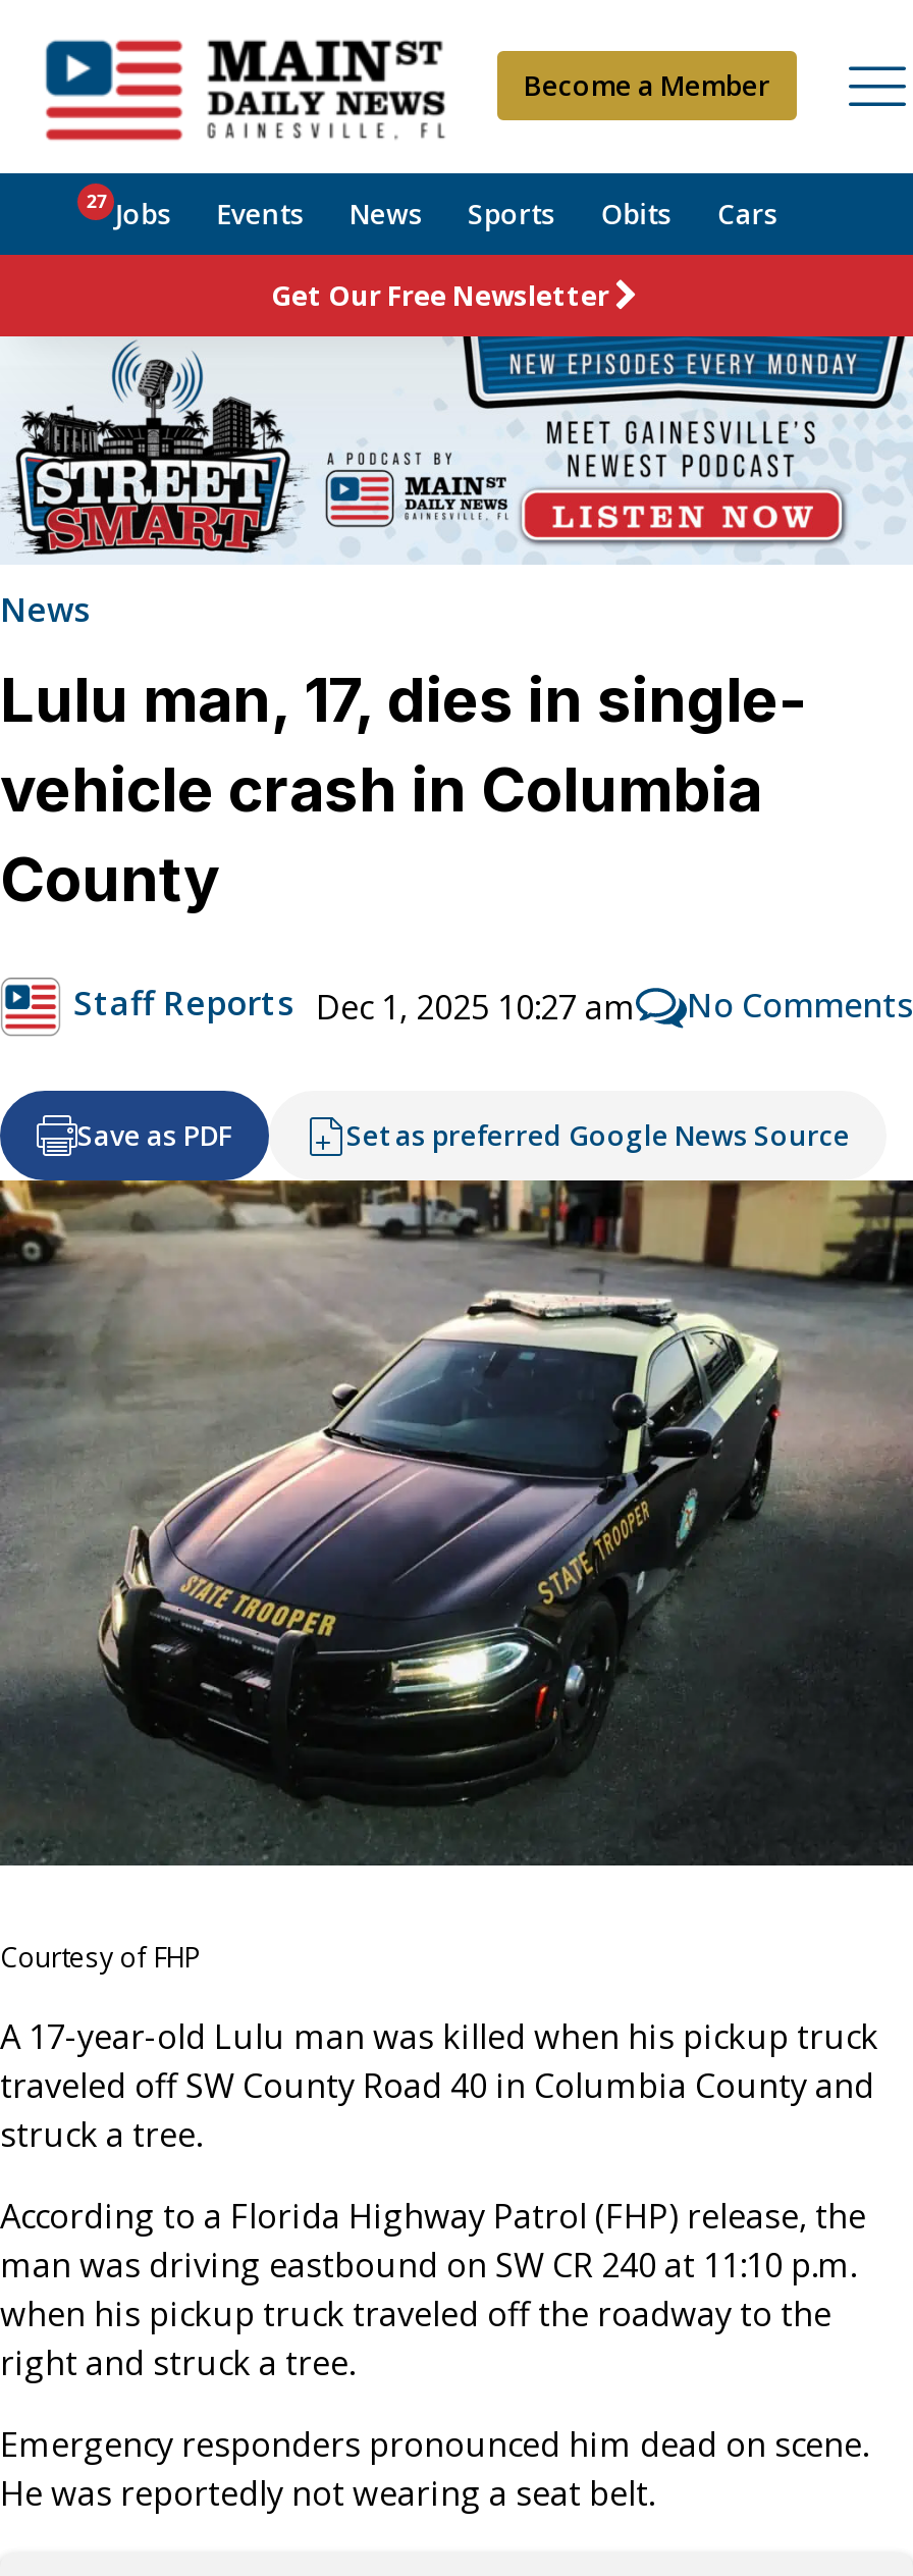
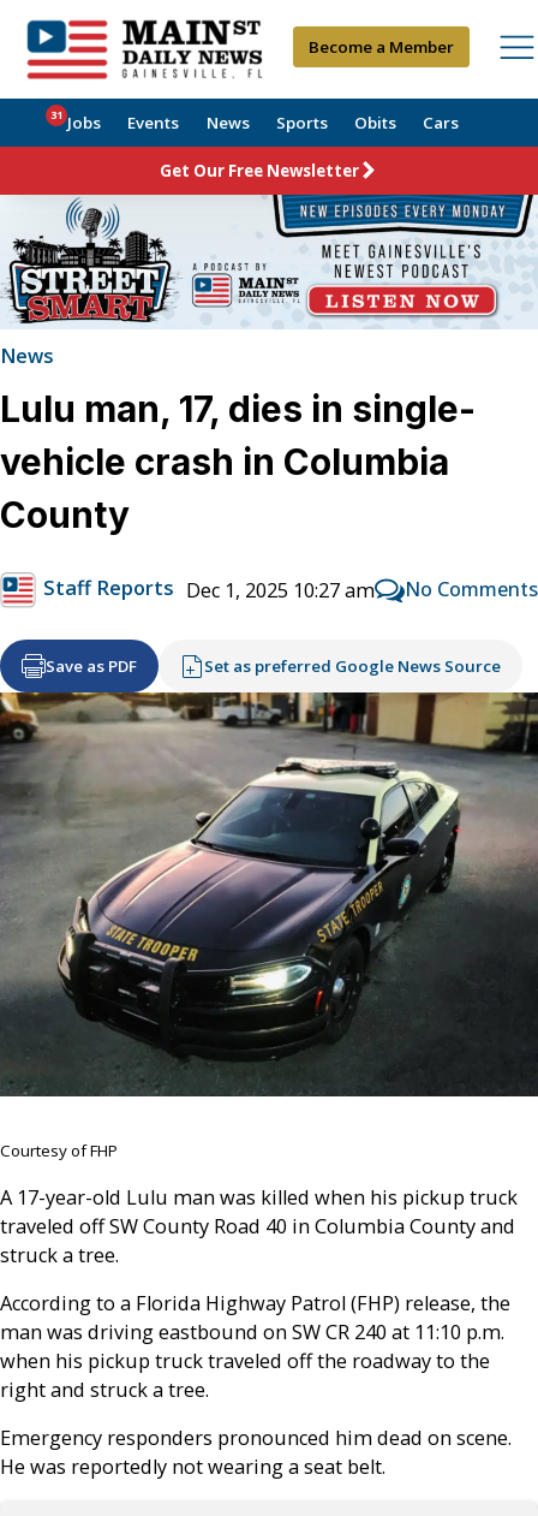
- 27 Jobs Events News Sports Obits Cars
+ 31 Jobs Events News Sports Obits Cars
